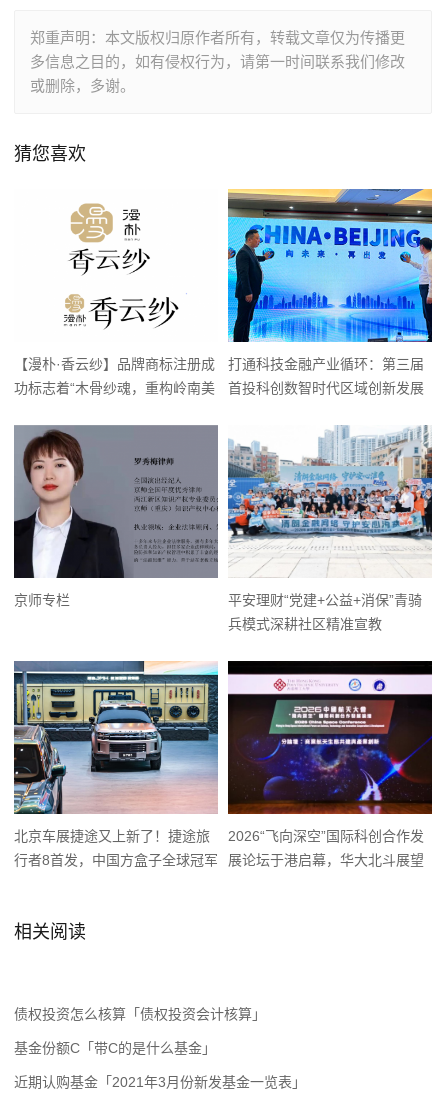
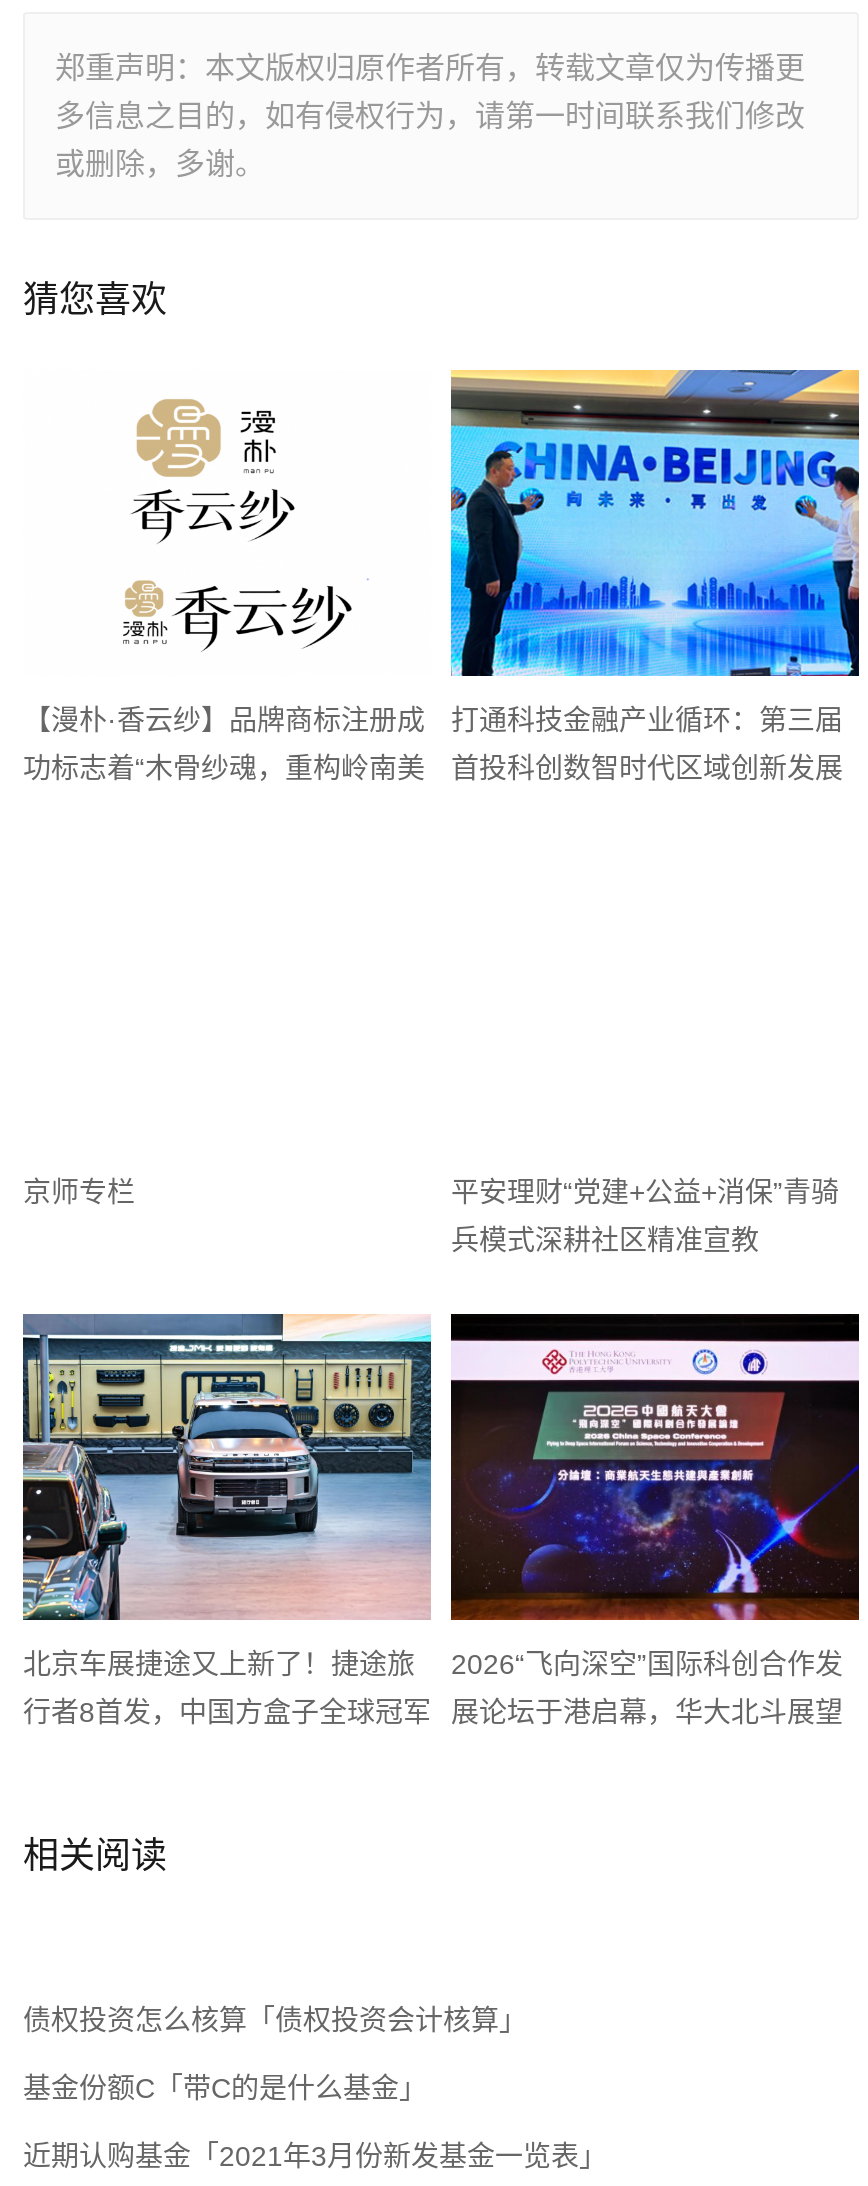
- [image]

- [image]
